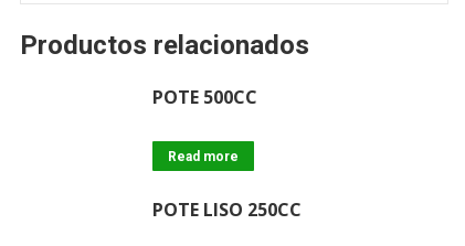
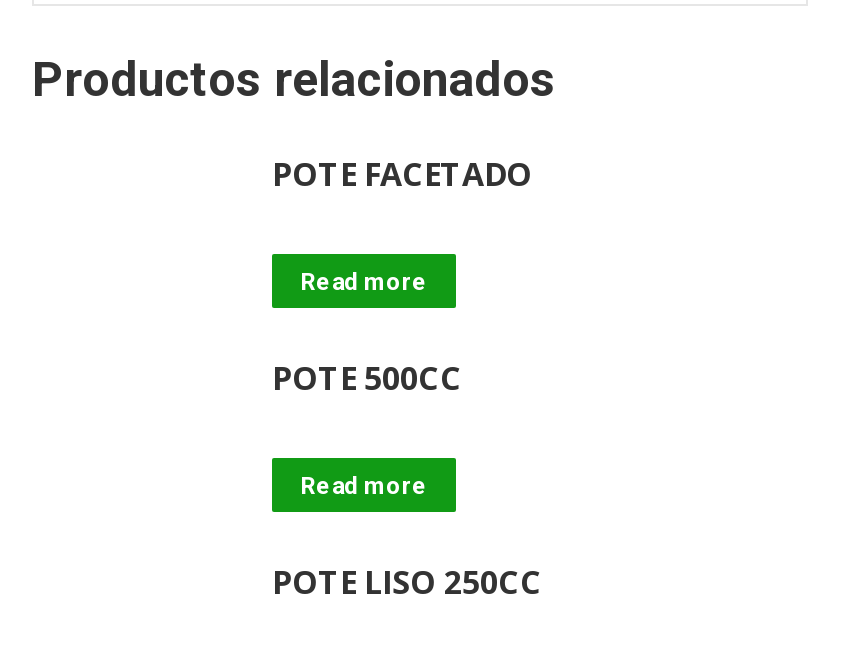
+ POTE FACETADO
+ Read more
